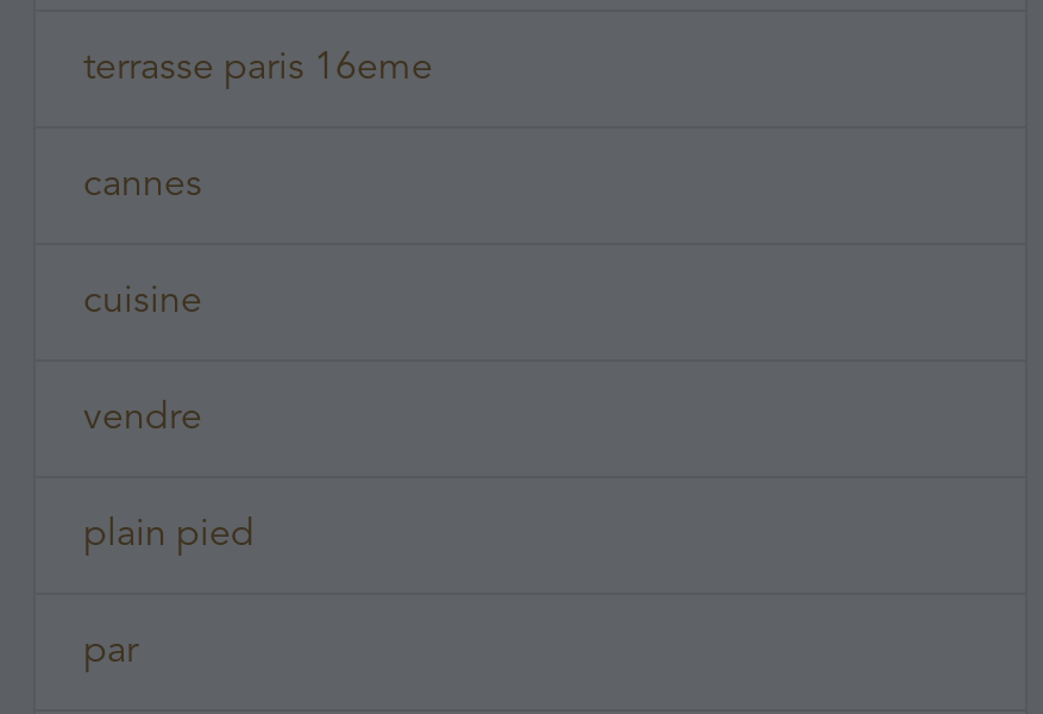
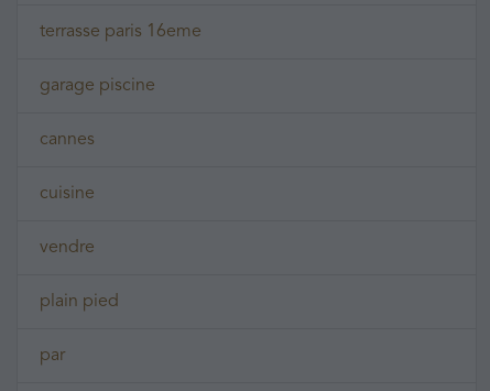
+ garage piscine
